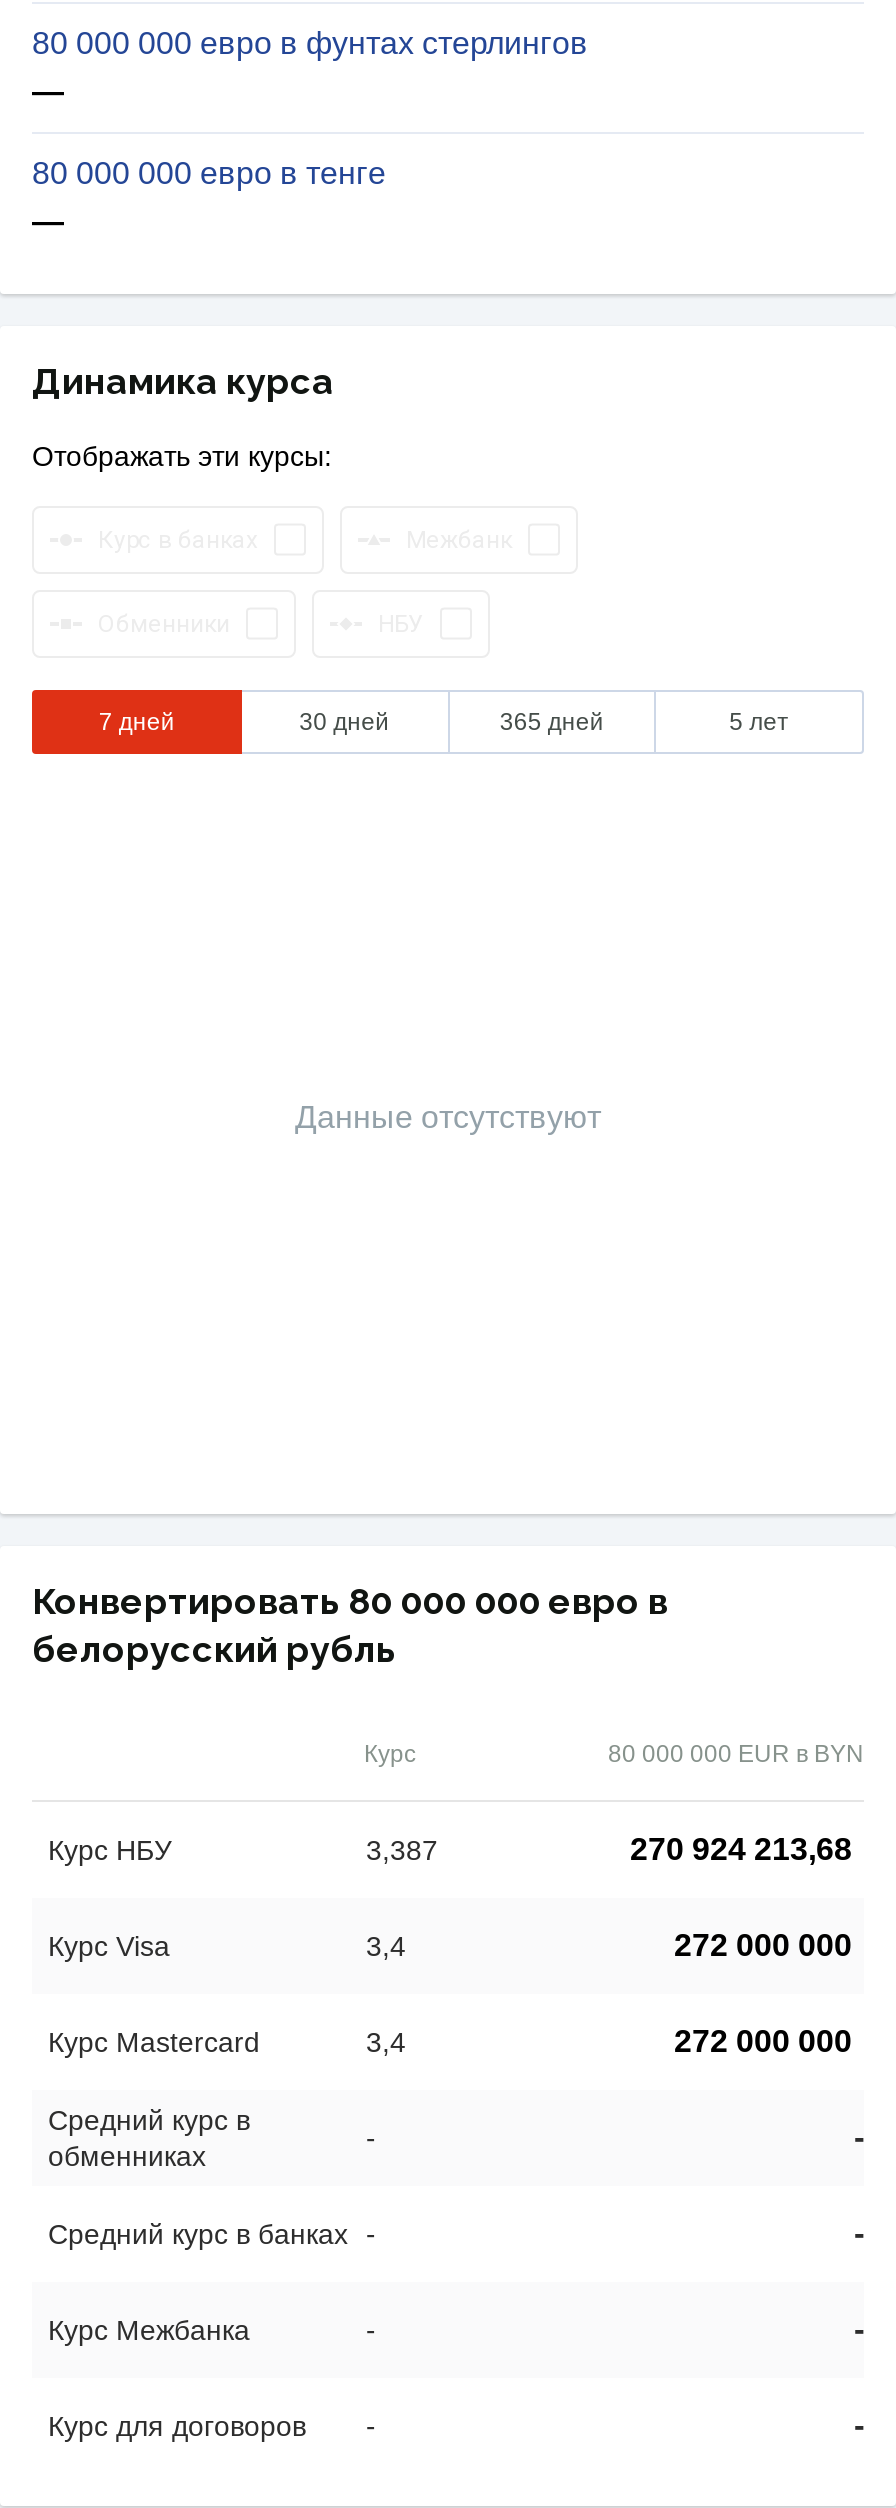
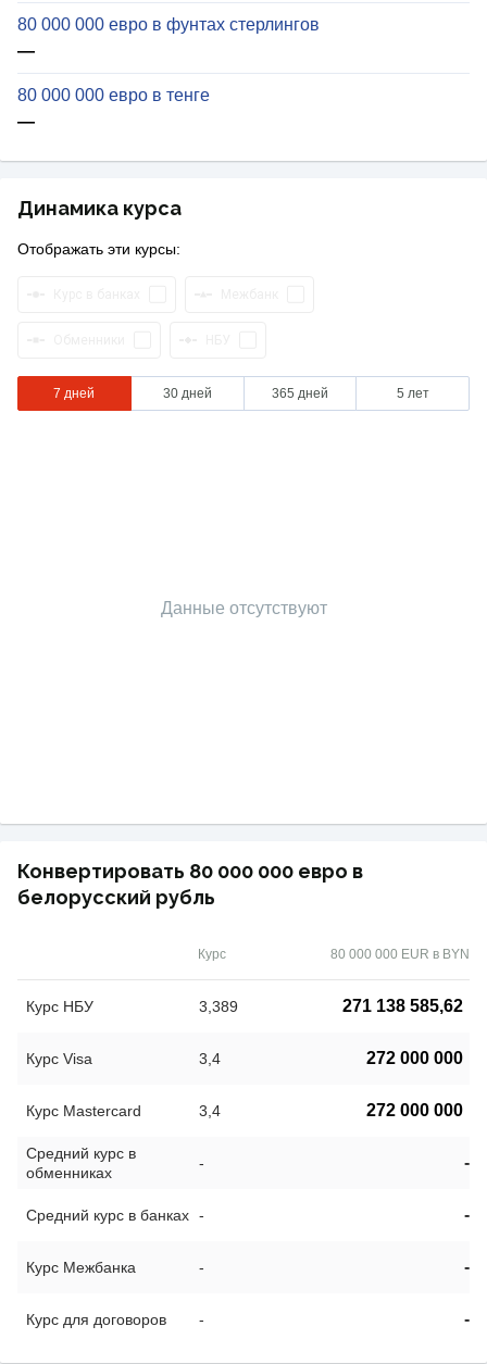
- 3,387
+ 3,389

- 270 924 213,68
+ 271 138 585,62
